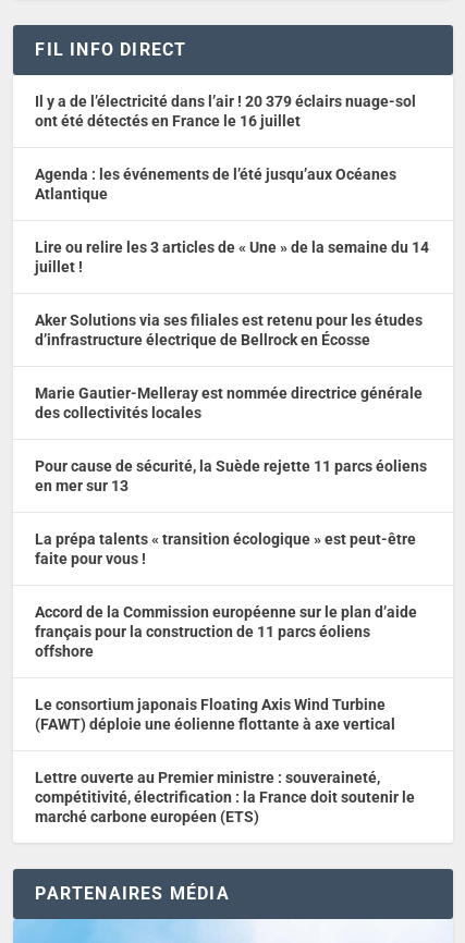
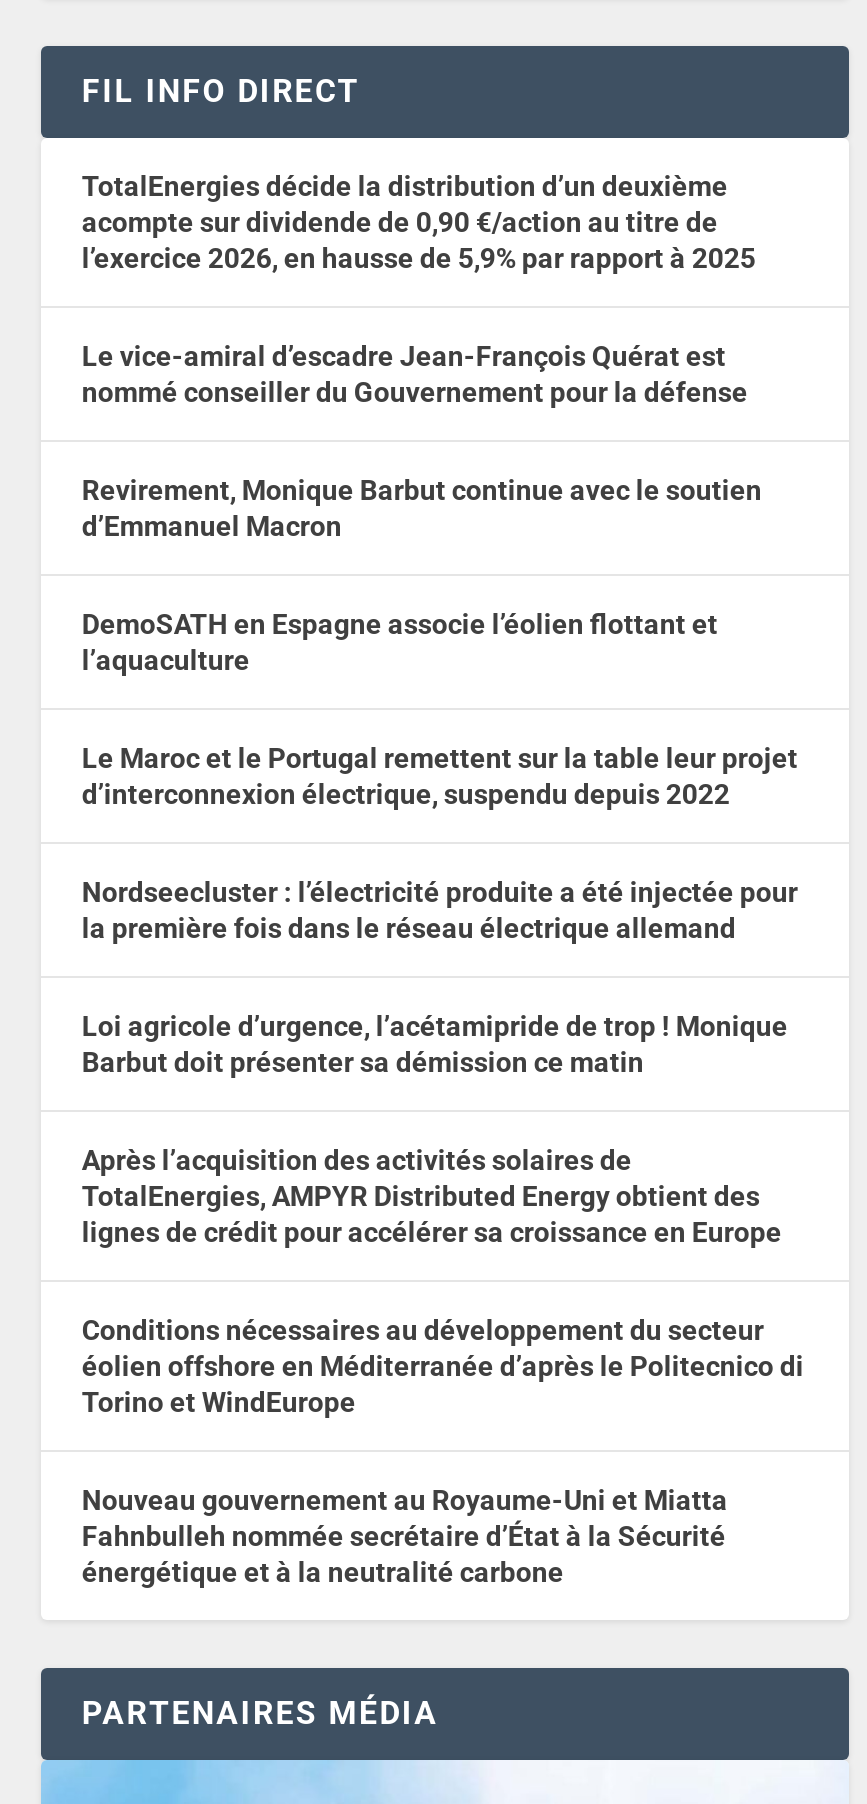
- Il y a de l’électricité dans l’air ! 20 379 éclairs nuage-sol
- ont été détectés en France le 16 juillet
+ TotalEnergies décide la distribution d’un deuxième
+ acompte sur dividende de 0,90 €/action au titre de
+ l’exercice 2026, en hausse de 5,9% par rapport à 2025

- Agenda : les événements de l’été jusqu’aux Océanes
- Atlantique
+ Le vice-amiral d’escadre Jean-François Quérat est
+ nommé conseiller du Gouvernement pour la défense

- Lire ou relire les 3 articles de « Une » de la semaine du 14
- juillet !
+ Revirement, Monique Barbut continue avec le soutien
+ d’Emmanuel Macron

- Aker Solutions via ses filiales est retenu pour les études
- d’infrastructure électrique de Bellrock en Écosse
+ DemoSATH en Espagne associe l’éolien flottant et
+ l’aquaculture

- Marie Gautier-Melleray est nommée directrice générale
- des collectivités locales
+ Le Maroc et le Portugal remettent sur la table leur projet
+ d’interconnexion électrique, suspendu depuis 2022

- Pour cause de sécurité, la Suède rejette 11 parcs éoliens
- en mer sur 13
+ Nordseecluster : l’électricité produite a été injectée pour
+ la première fois dans le réseau électrique allemand

- La prépa talents « transition écologique » est peut-être
- faite pour vous !
+ Loi agricole d’urgence, l’acétamipride de trop ! Monique
+ Barbut doit présenter sa démission ce matin

- Accord de la Commission européenne sur le plan d’aide
- français pour la construction de 11 parcs éoliens
- offshore
+ Après l’acquisition des activités solaires de
+ TotalEnergies, AMPYR Distributed Energy obtient des
+ lignes de crédit pour accélérer sa croissance en Europe

- Le consortium japonais Floating Axis Wind Turbine
- (FAWT) déploie une éolienne flottante à axe vertical
+ Conditions nécessaires au développement du secteur
+ éolien offshore en Méditerranée d’après le Politecnico di
+ Torino et WindEurope

- Lettre ouverte au Premier ministre : souveraineté,
- compétitivité, électrification : la France doit soutenir le
- marché carbone européen (ETS)
+ Nouveau gouvernement au Royaume-Uni et Miatta
+ Fahnbulleh nommée secrétaire d’État à la Sécurité
+ énergétique et à la neutralité carbone
